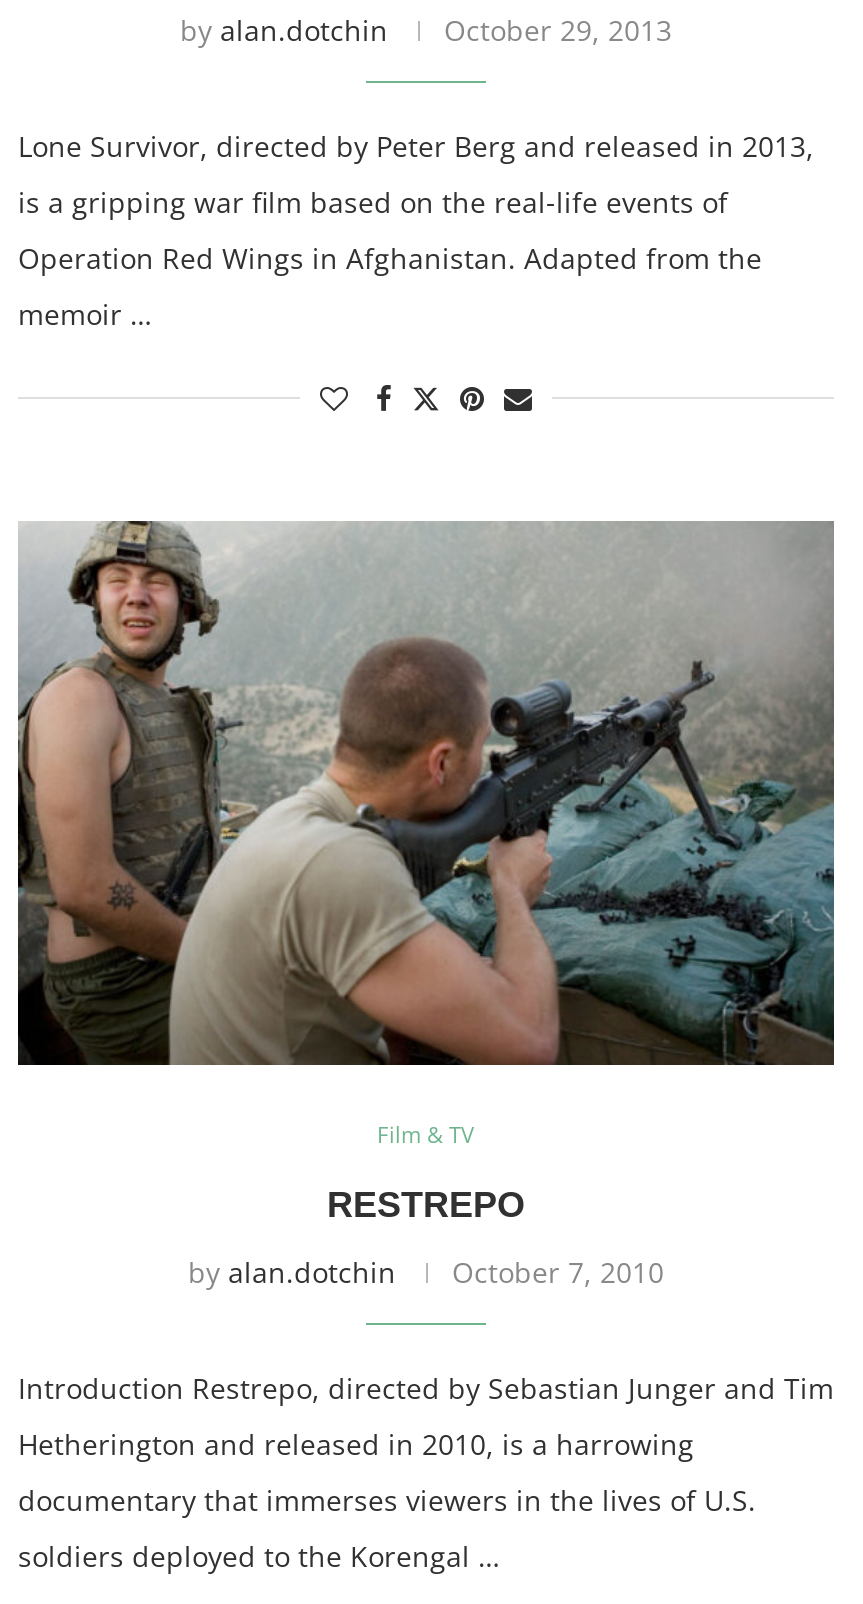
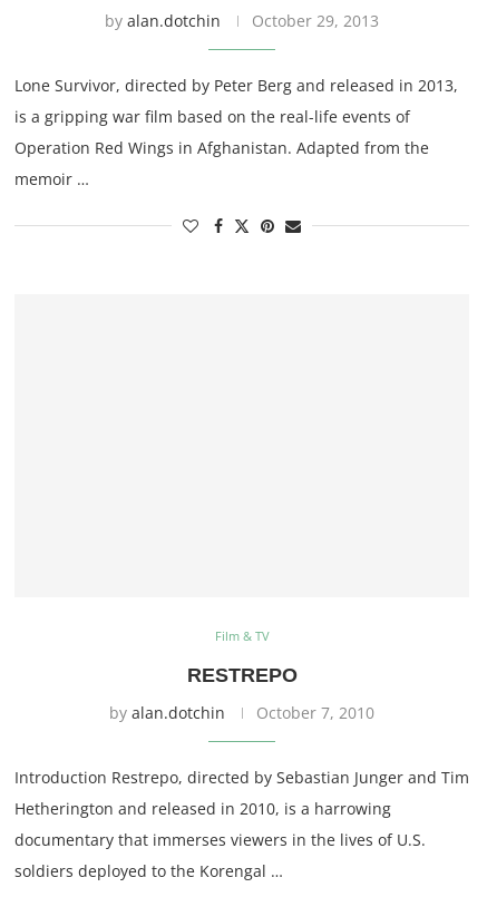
- [image]
